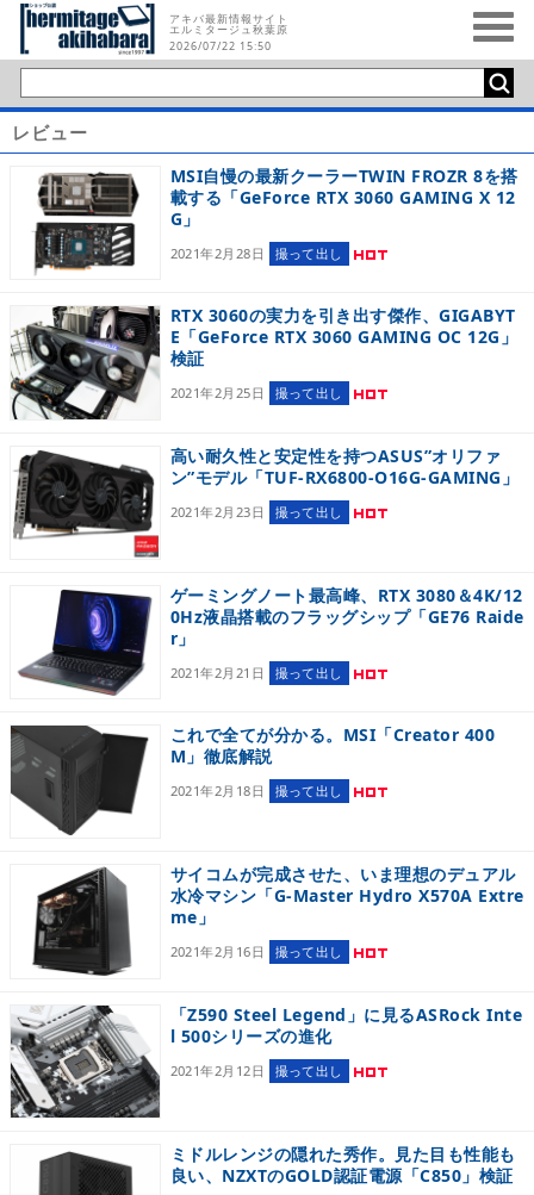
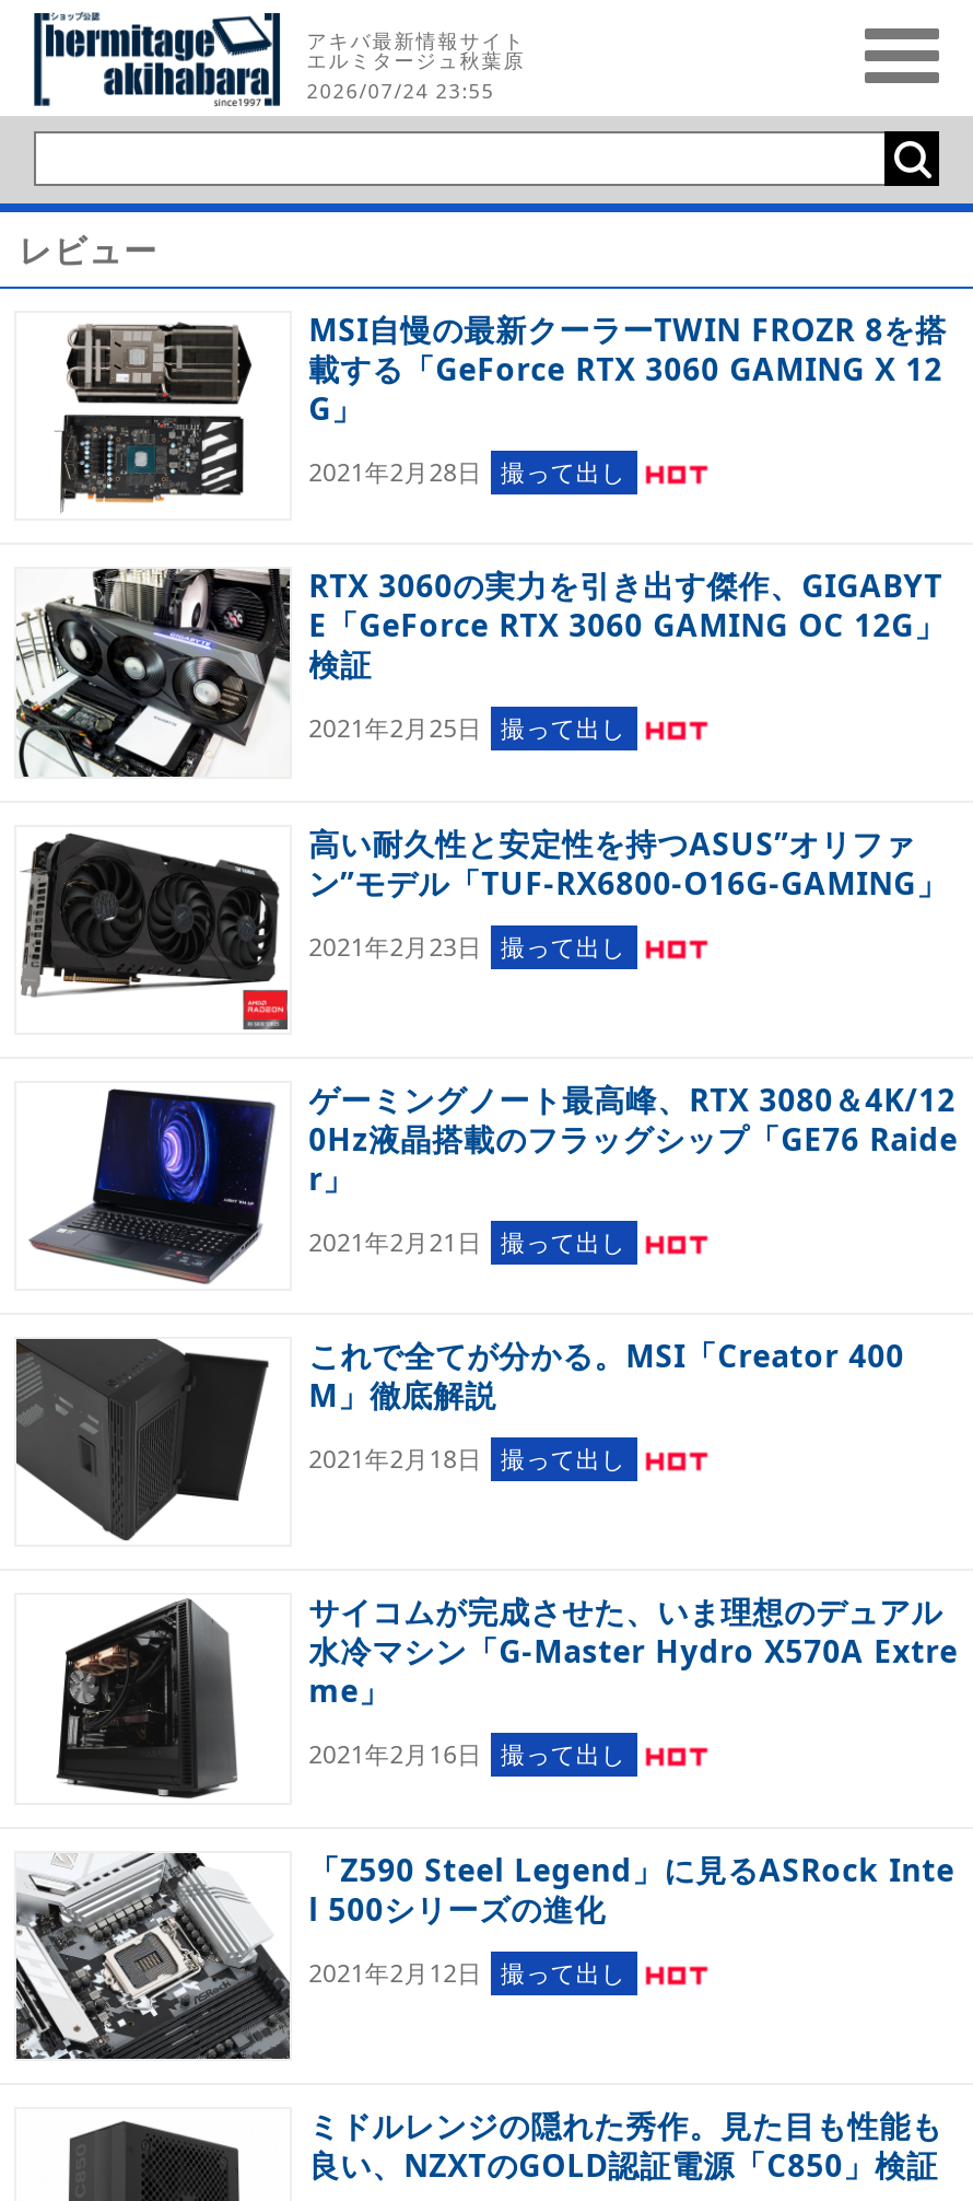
- 2026/07/22 15:50
+ 2026/07/24 23:55
